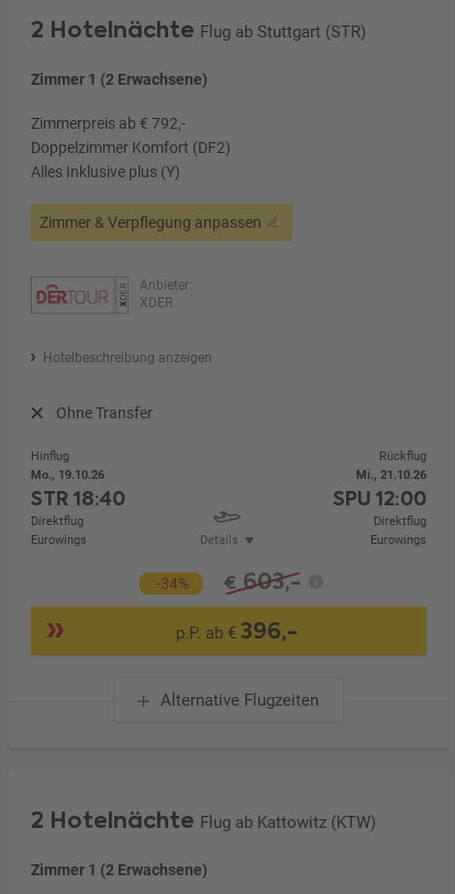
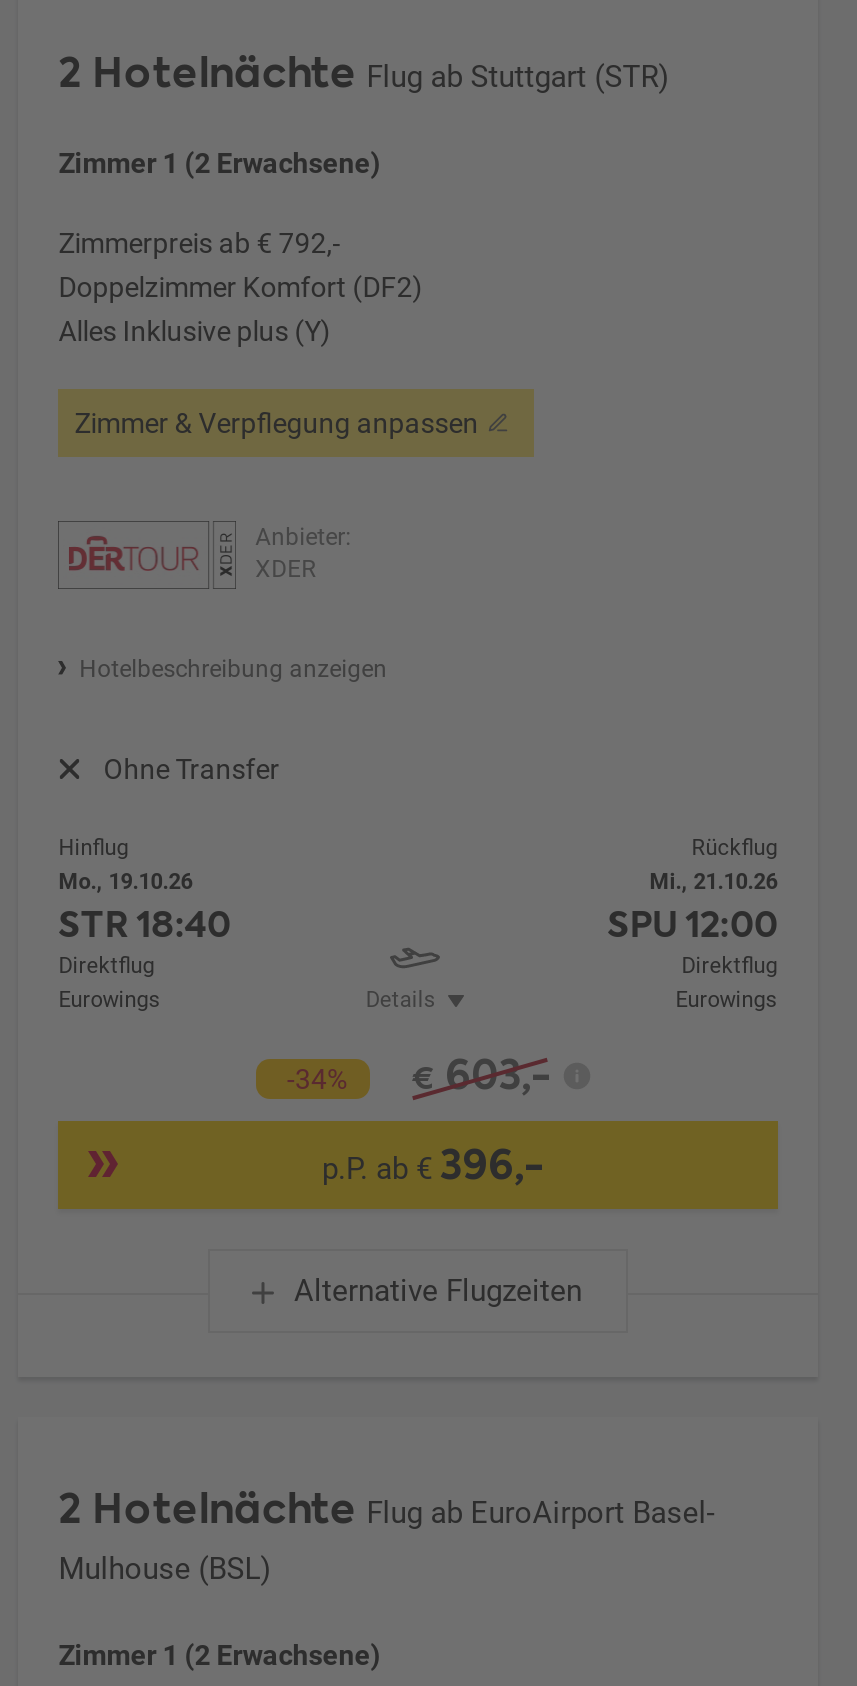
- 2 Hotelnächte Flug ab Kattowitz (KTW)
+ 2 Hotelnächte Flug ab EuroAirport Basel-
+ Mulhouse (BSL)
